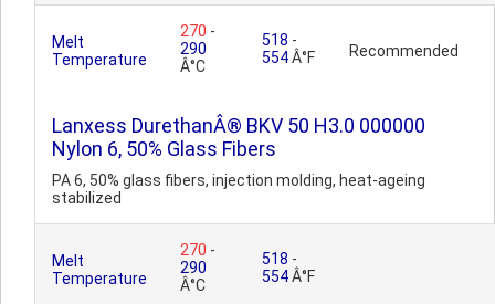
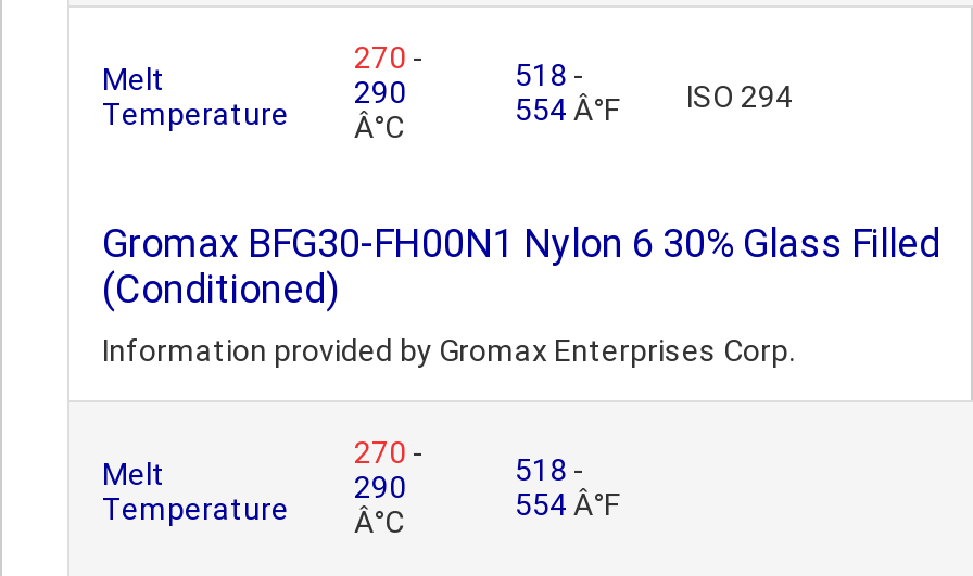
- Recommended
+ ISO 294

- Lanxess DurethanÂ® BKV 50 H3.0 000000
- Nylon 6, 50% Glass Fibers
+ Gromax BFG30-FH00N1 Nylon 6 30% Glass Filled
+ (Conditioned)

- PA 6, 50% glass fibers, injection molding, heat-ageing
- stabilized
+ Information provided by Gromax Enterprises Corp.
